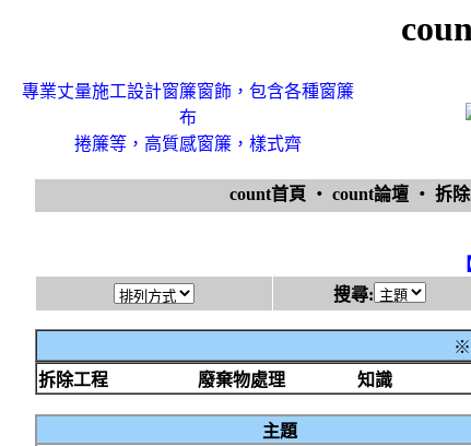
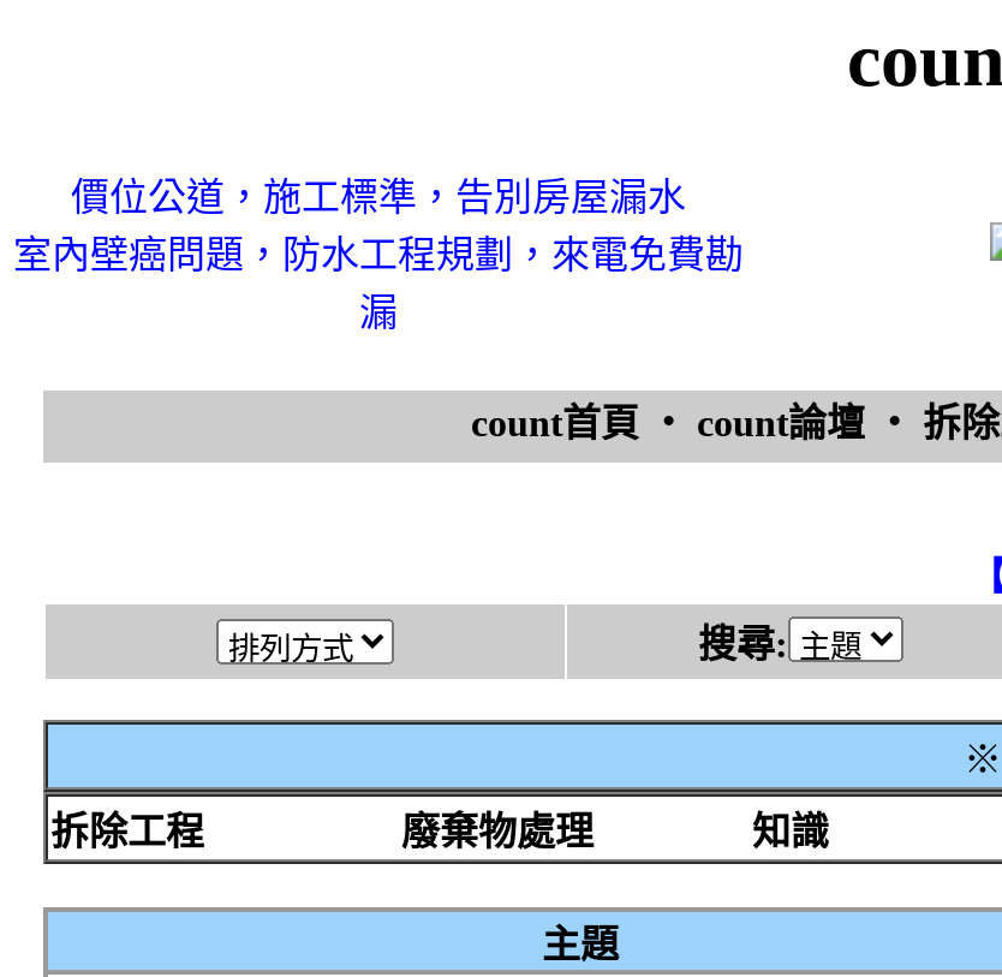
- 專業丈量施工設計窗簾窗飾，包含各種窗簾
- 布
- 捲簾等，高質感窗簾，樣式齊
+ 價位公道，施工標準，告別房屋漏水
+ 室內壁癌問題，防水工程規劃，來電免費勘
+ 漏
